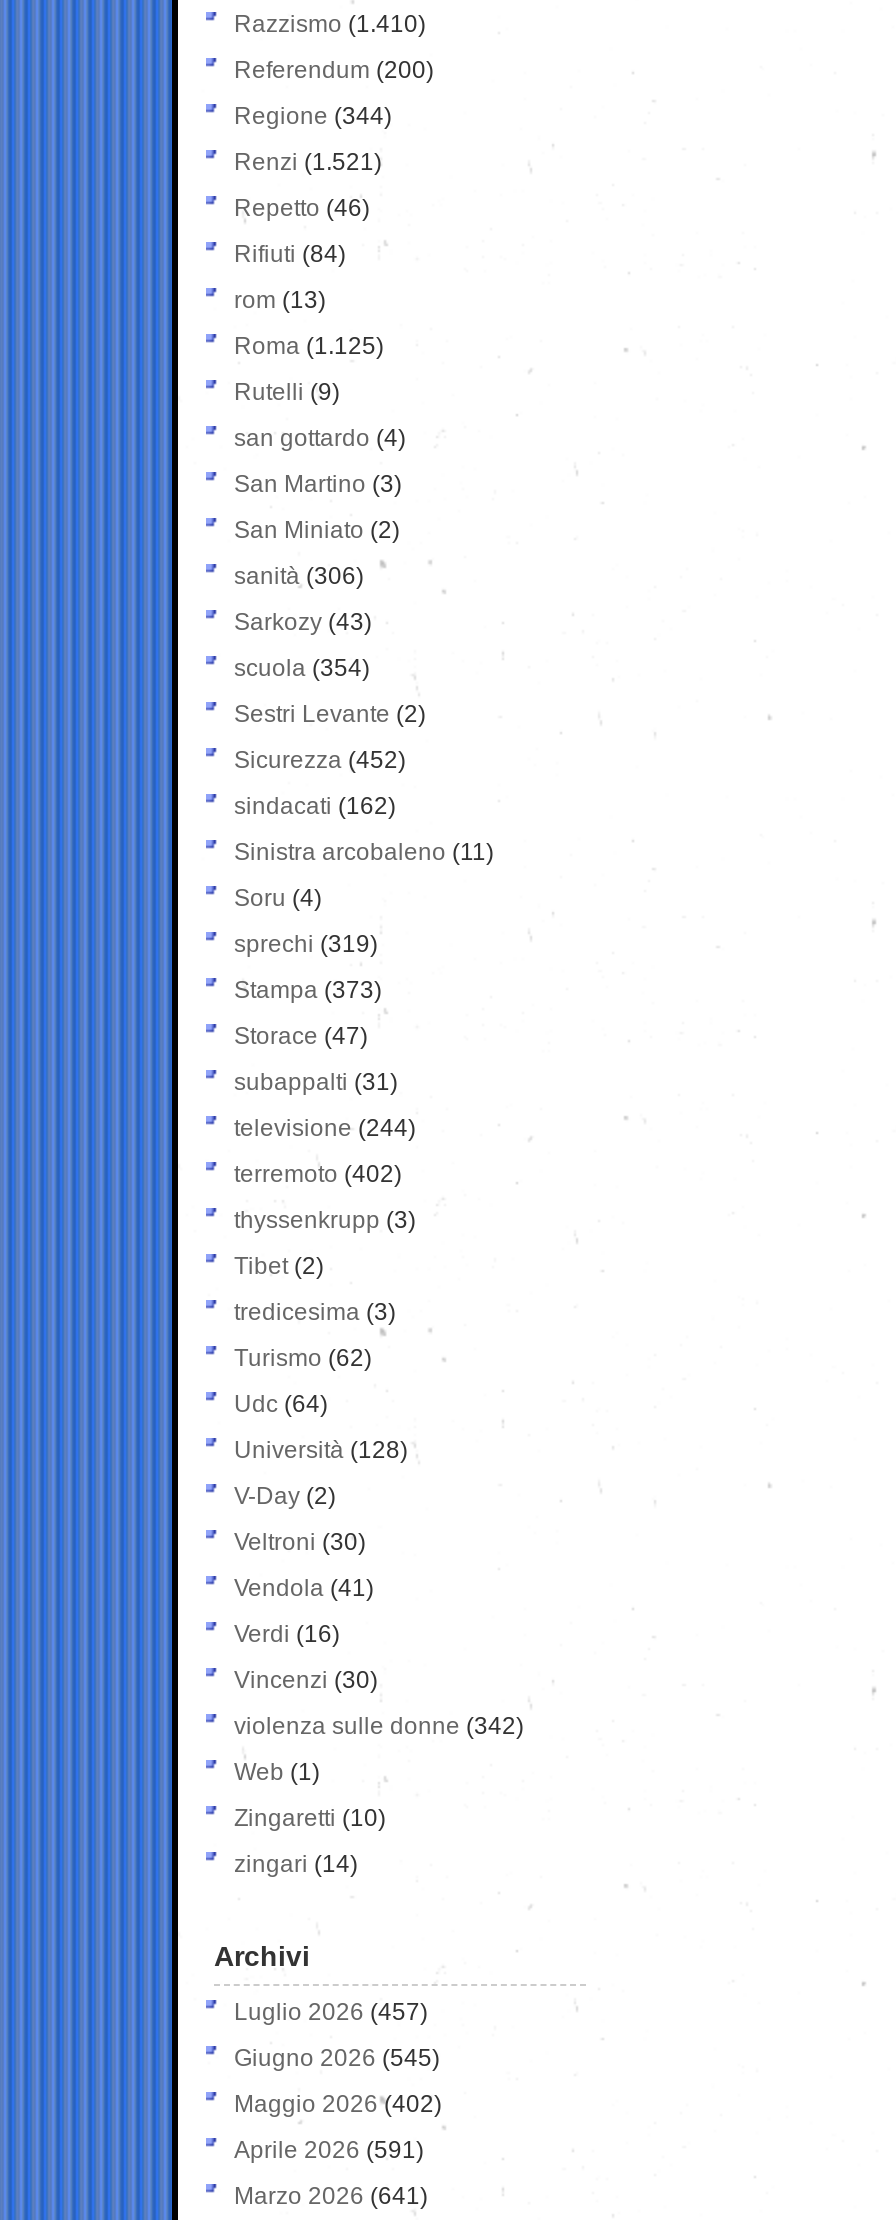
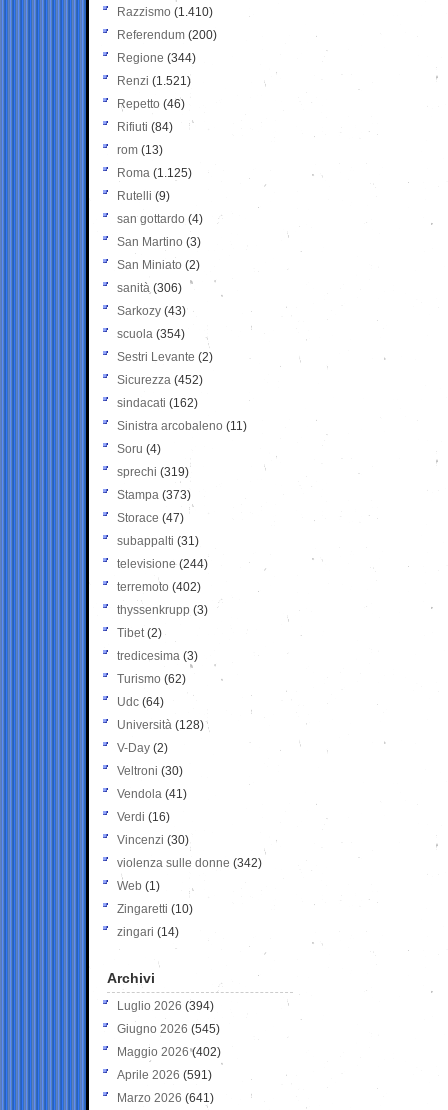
- Luglio 2026 (457)
+ Luglio 2026 (394)
